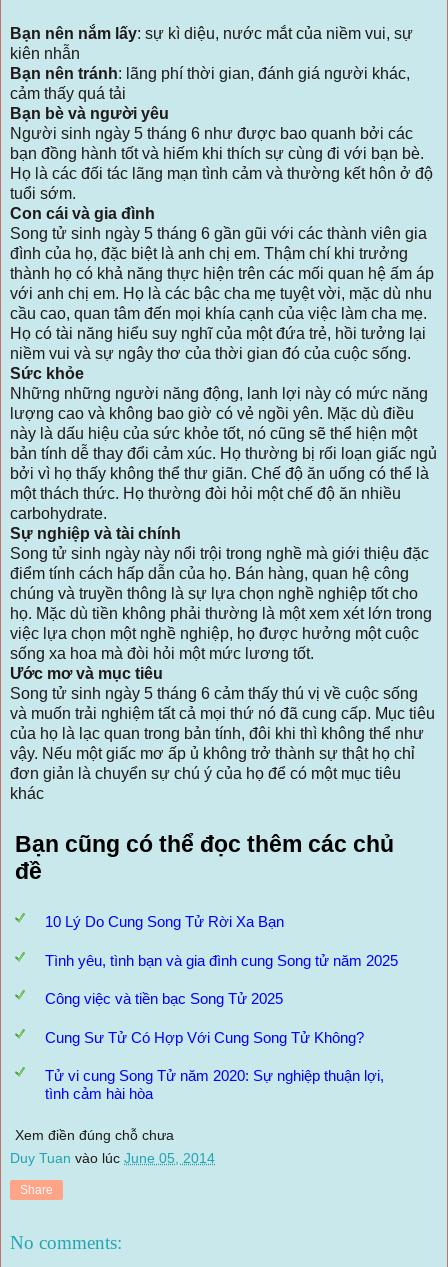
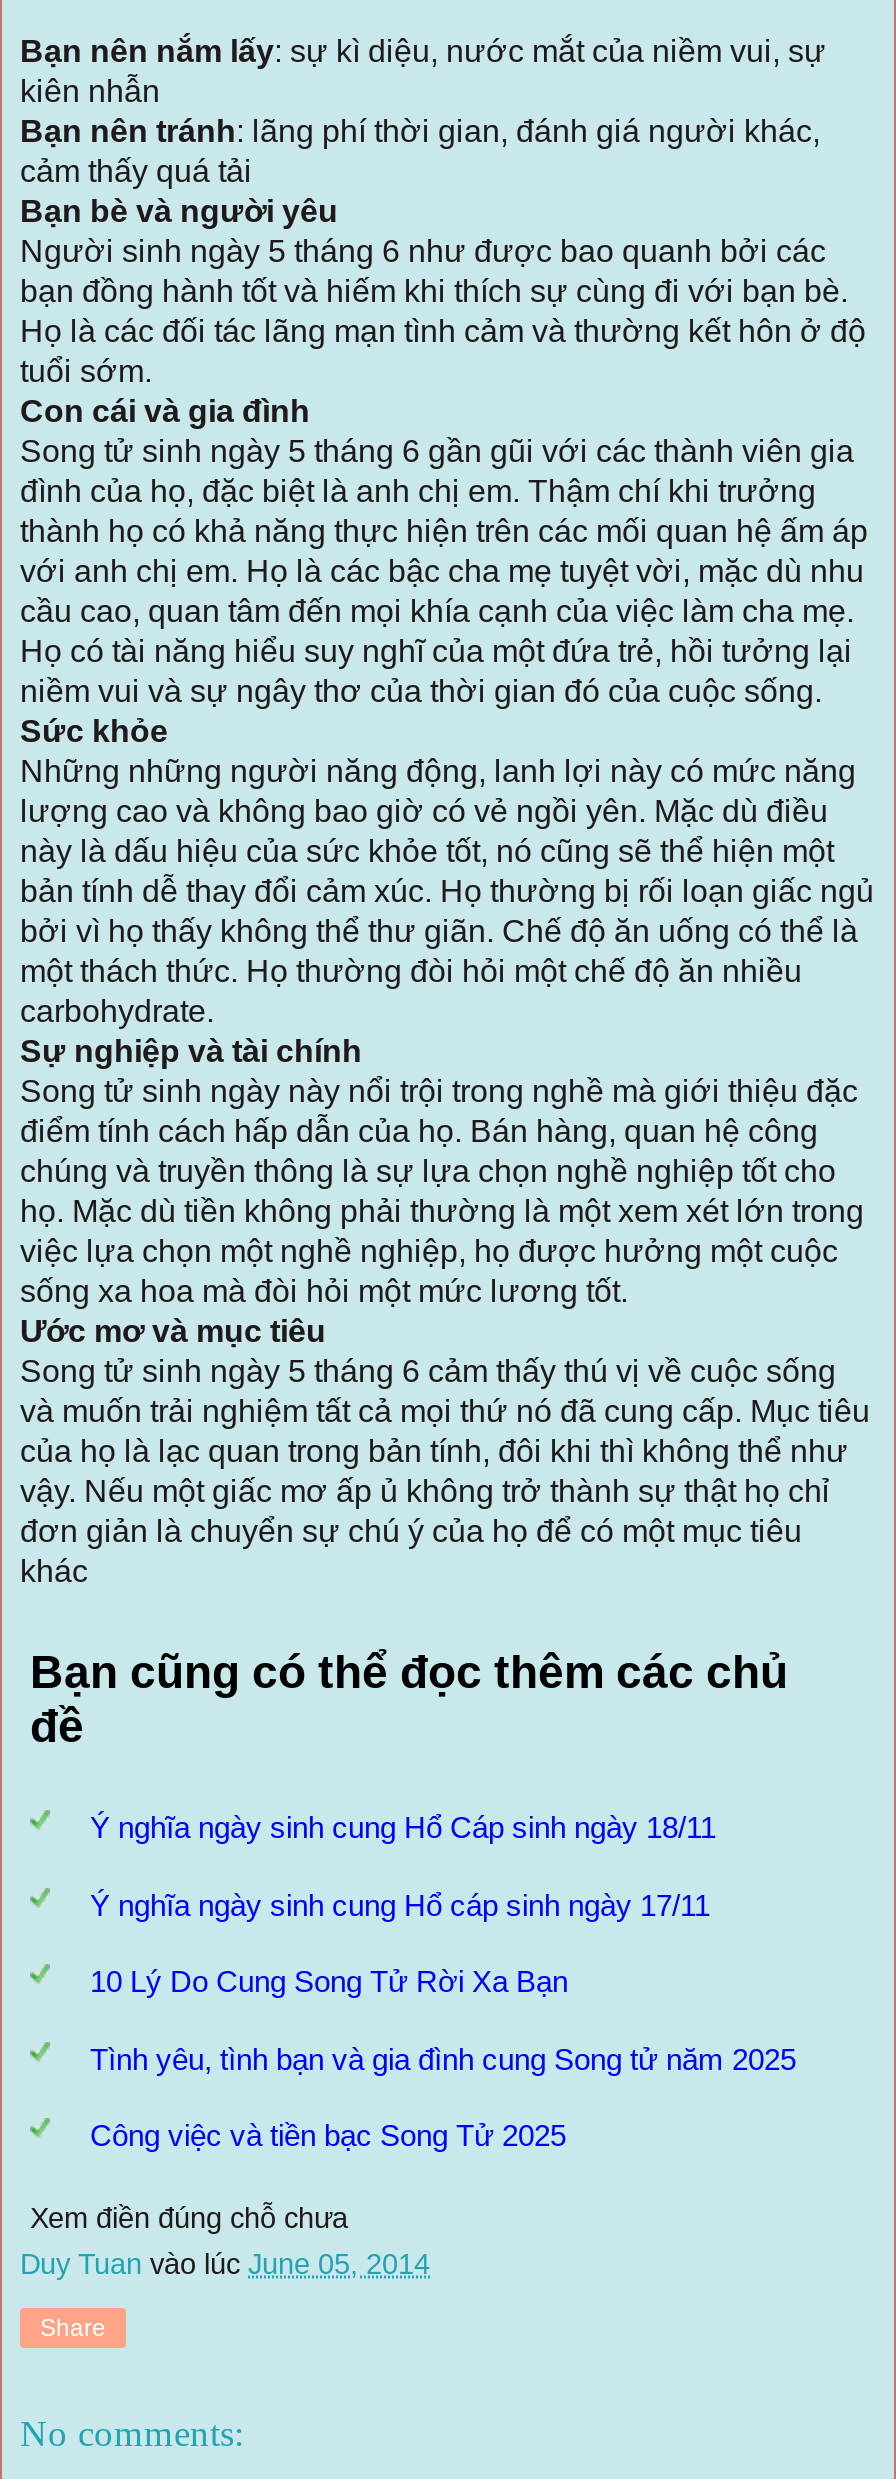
+ Ý nghĩa ngày sinh cung Hổ Cáp sinh ngày 18/11
+ Ý nghĩa ngày sinh cung Hổ cáp sinh ngày 17/11

moved down: 10 Lý Do Cung Song Tử Rời Xa Bạn | Tình yêu, tình bạn và gia đình cung Song tử năm 2025 | Công việc và tiền bạc Song Tử 2025

- Cung Sư Tử Có Hợp Với Cung Song Tử Không?
- Tử vi cung Song Tử năm 2020: Sự nghiệp thuận lợi,
- tình cảm hài hòa
